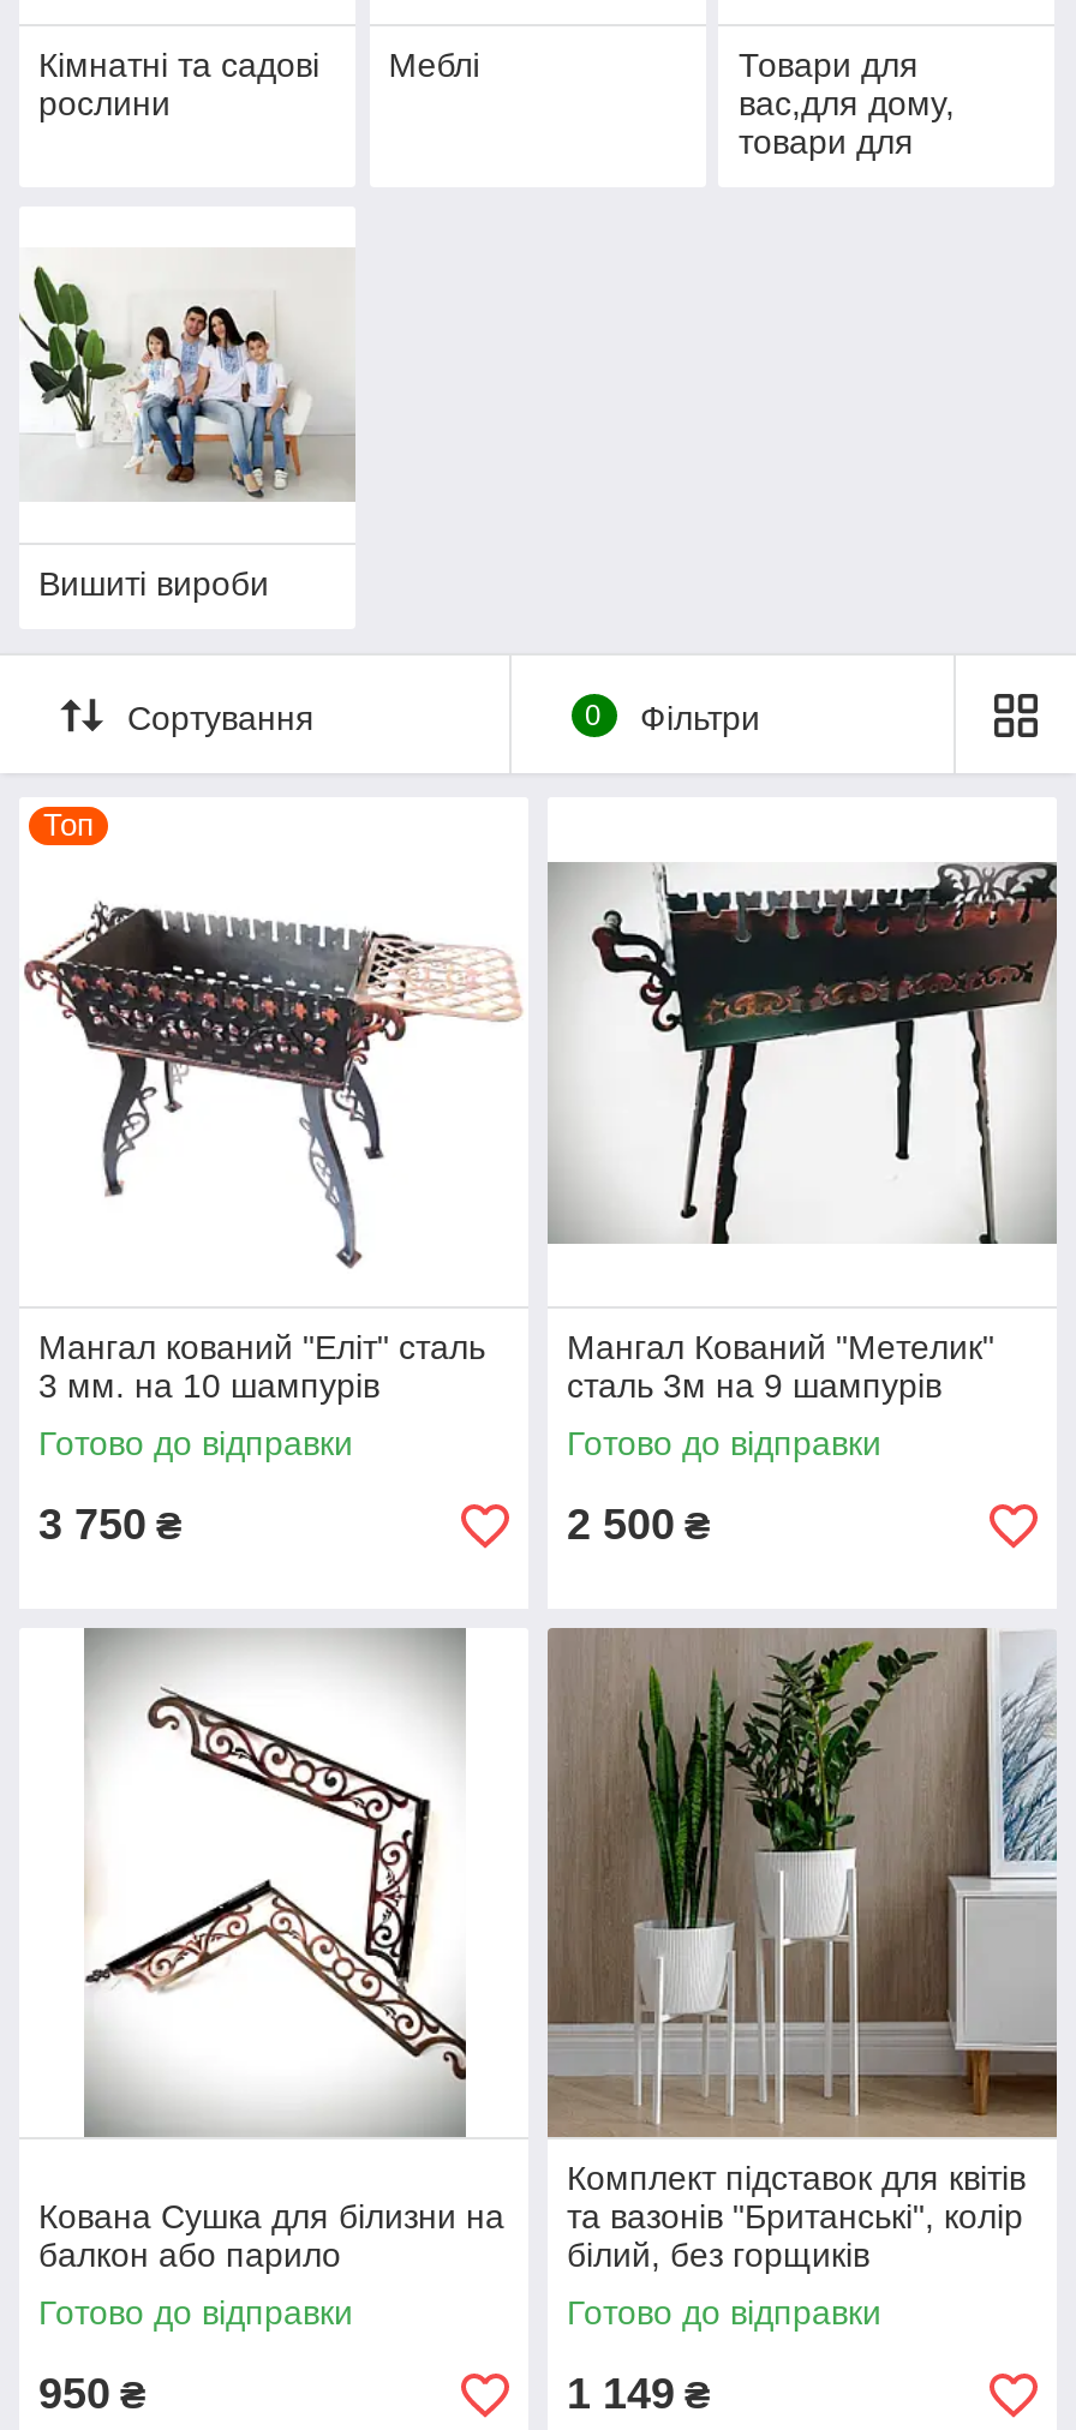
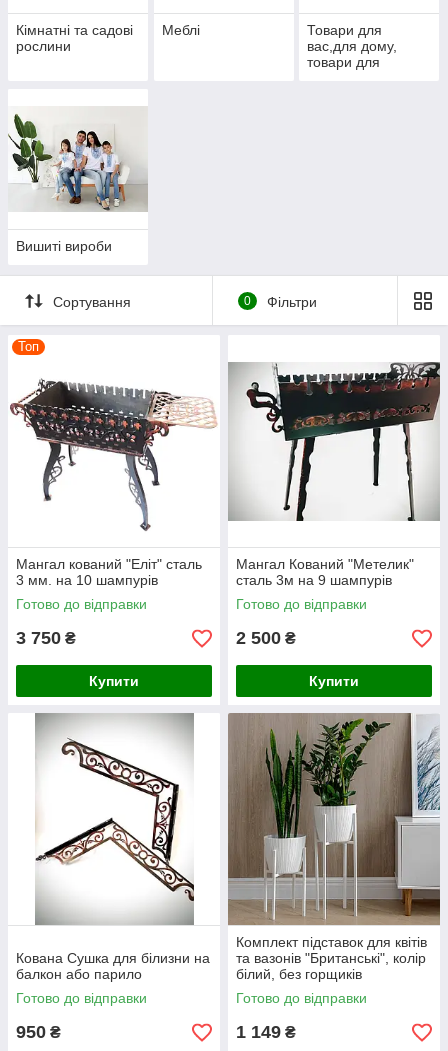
+ Купити

+ Купити
